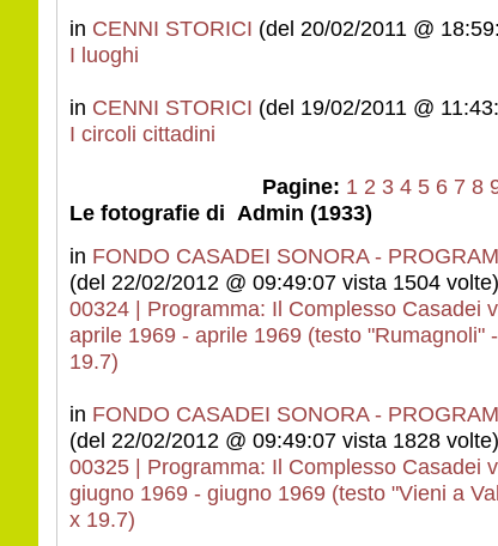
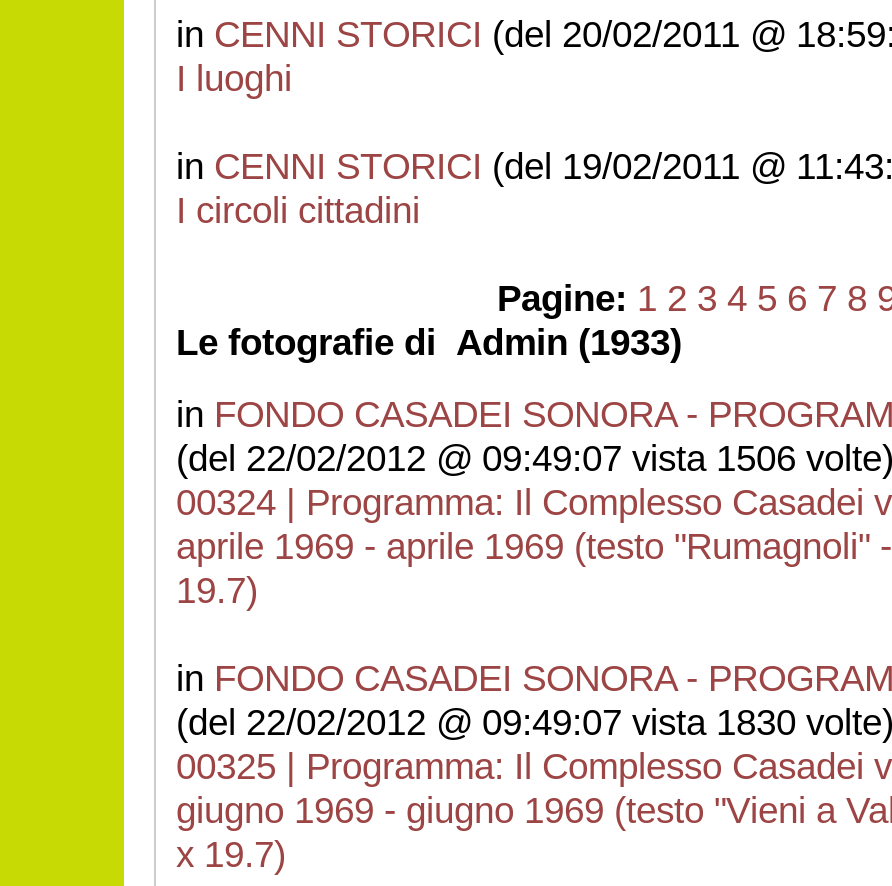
- (del 22/02/2012 @ 09:49:07 vista 1504 volte)
+ (del 22/02/2012 @ 09:49:07 vista 1506 volte)

- (del 22/02/2012 @ 09:49:07 vista 1828 volte)
+ (del 22/02/2012 @ 09:49:07 vista 1830 volte)
